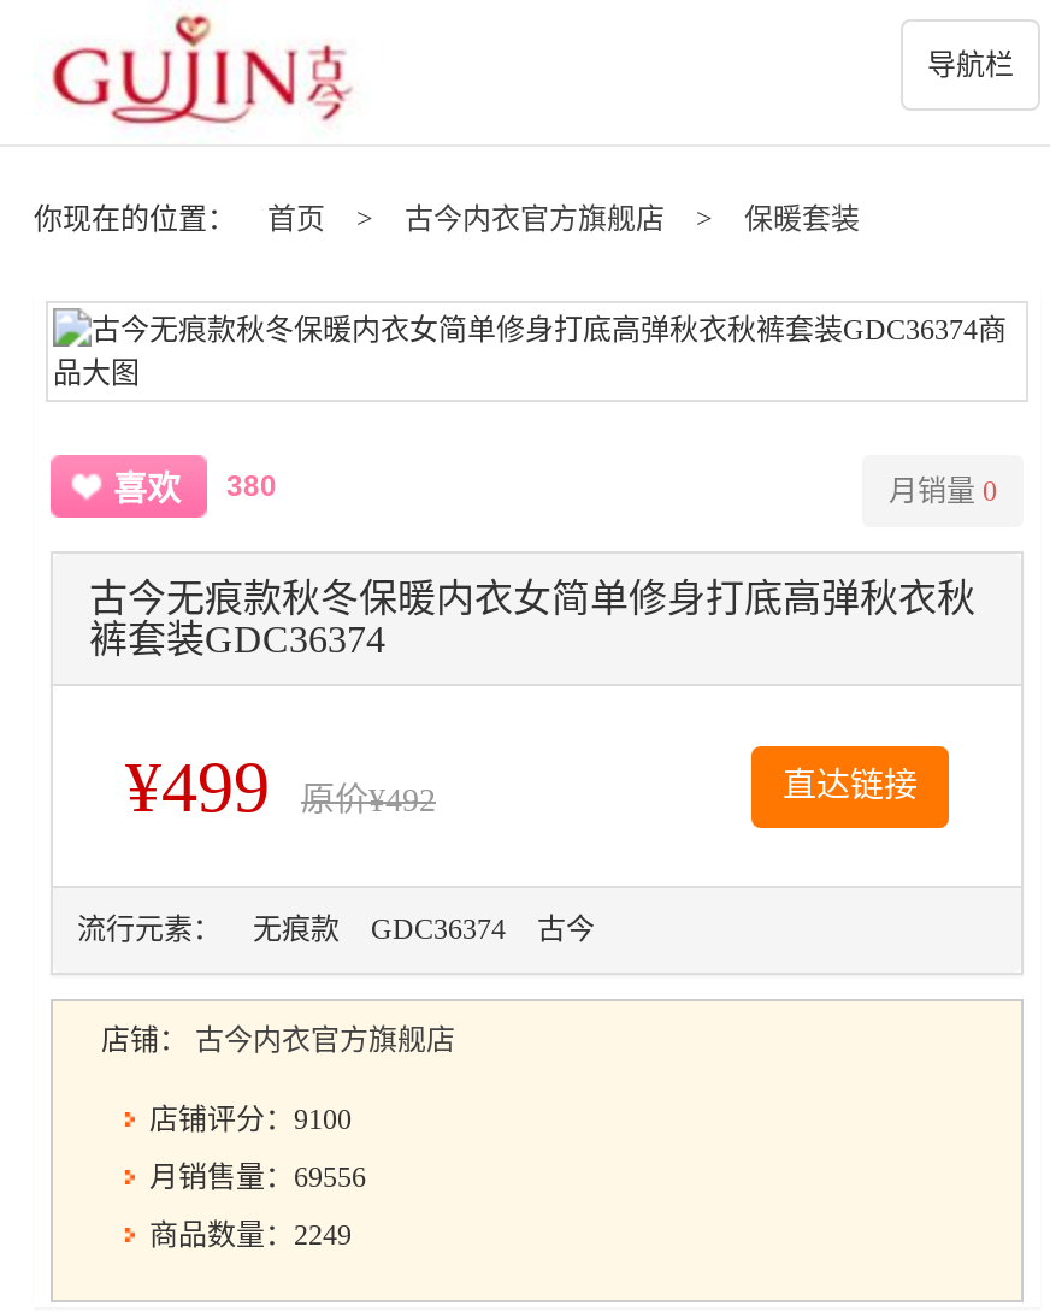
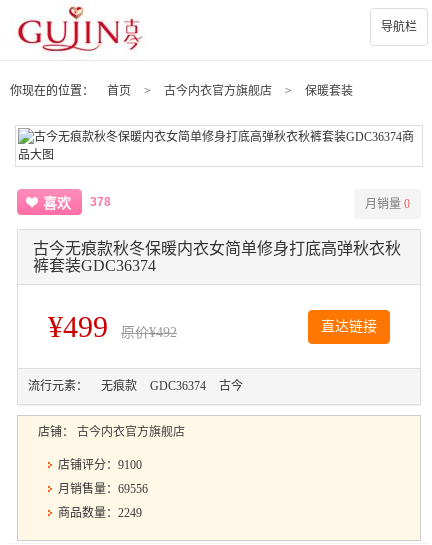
- 喜欢 380
+ 喜欢 378
